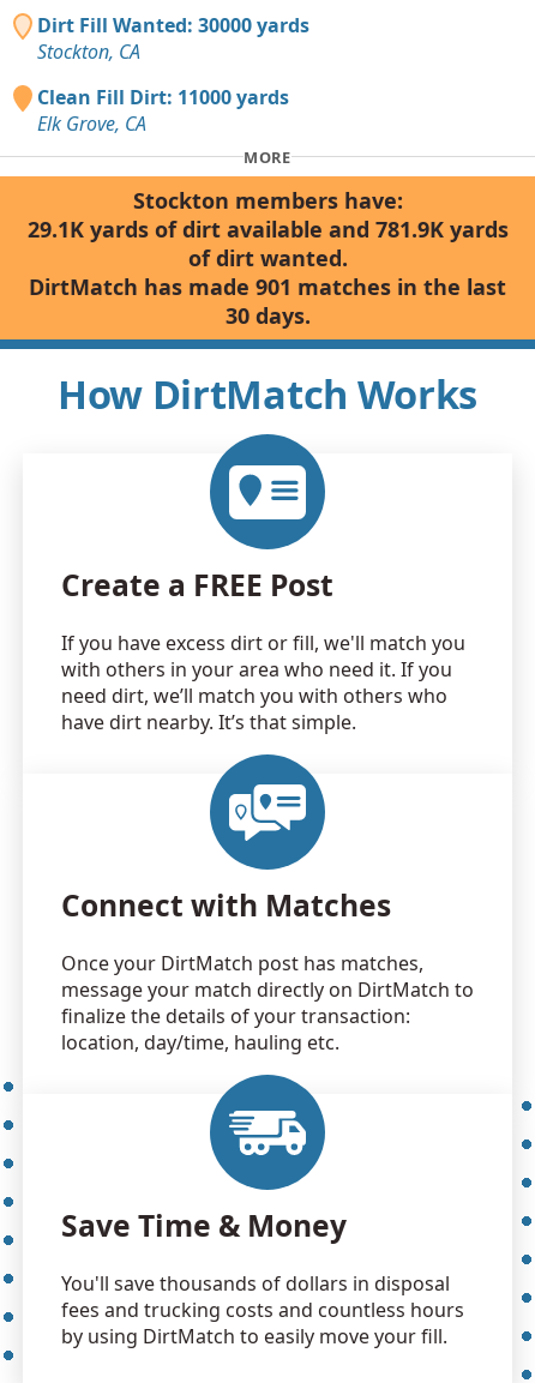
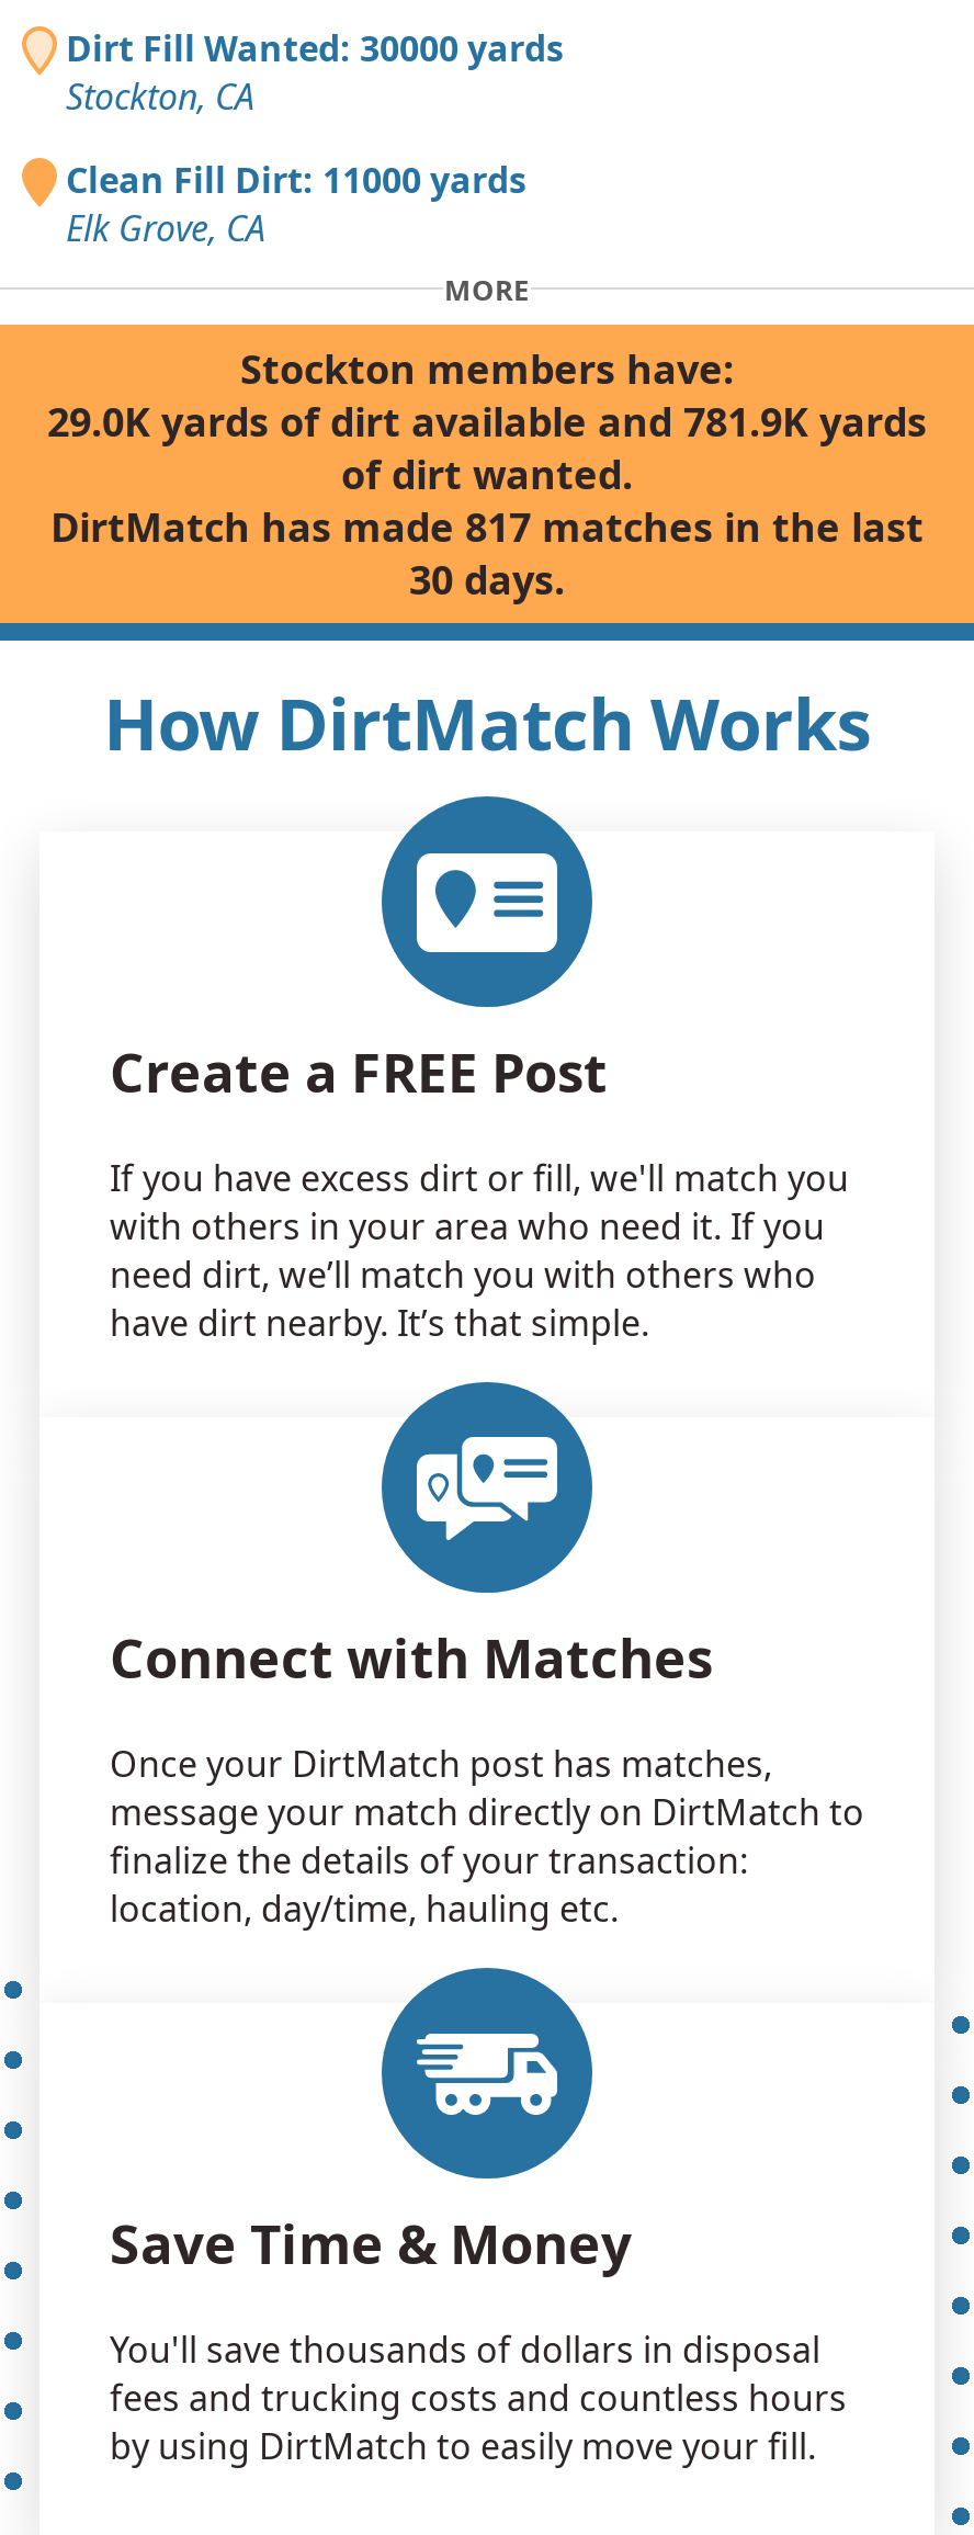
- 29.1K yards of dirt available and 781.9K yards
+ 29.0K yards of dirt available and 781.9K yards

- DirtMatch has made 901 matches in the last
+ DirtMatch has made 817 matches in the last
